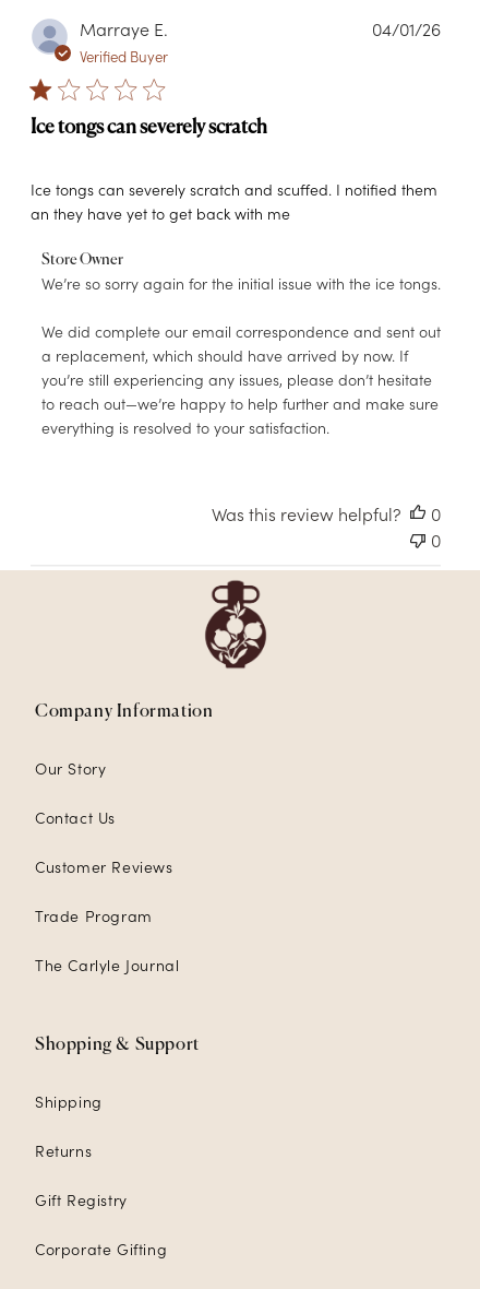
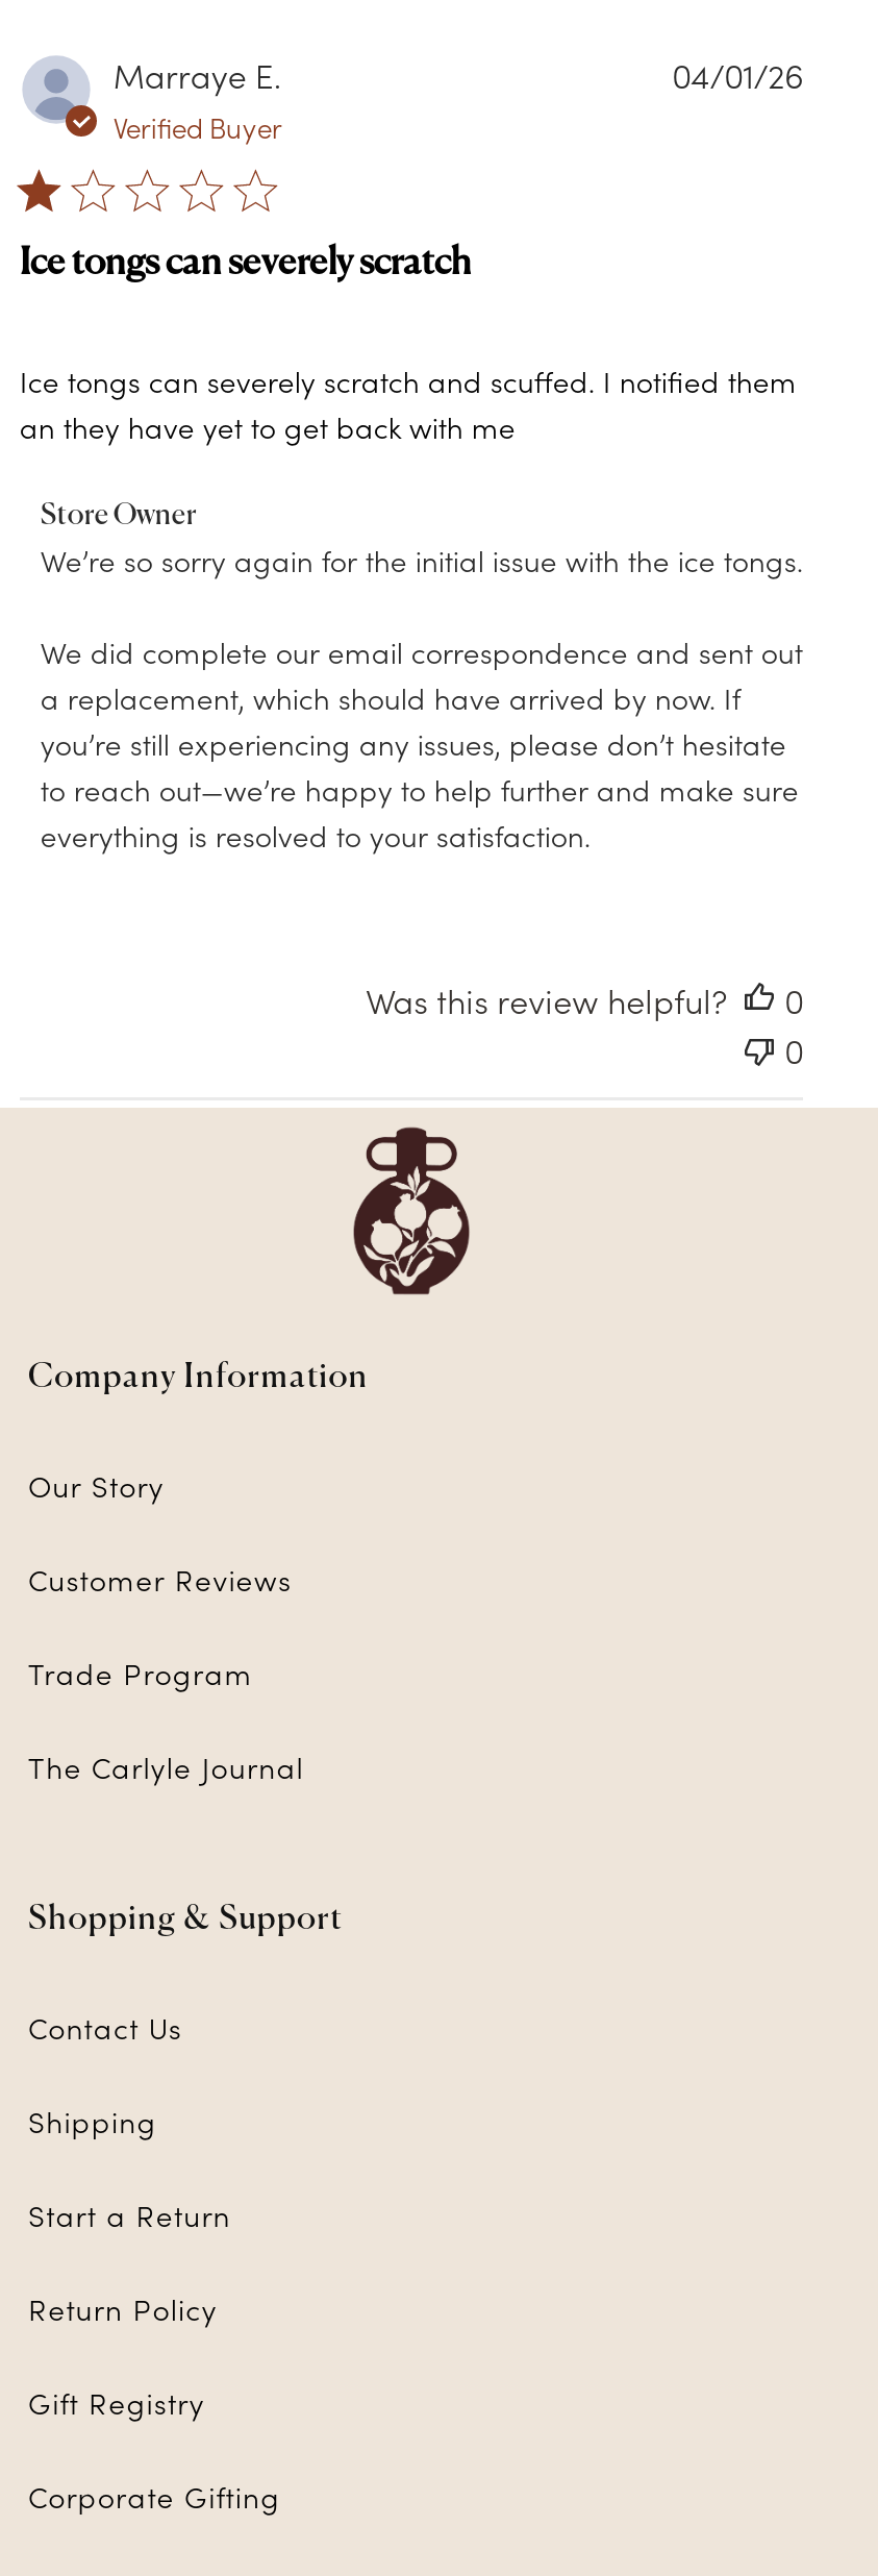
moved down: Contact Us

moved up: Customer Reviews | Trade Program | The Carlyle Journal | Shopping & Support

- Returns
+ Start a Return
+ Return Policy
